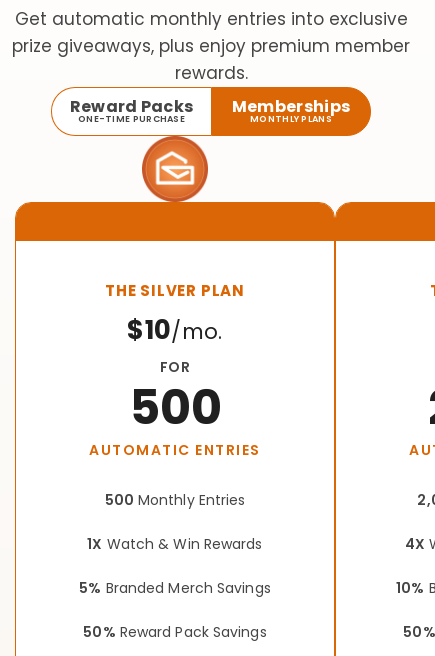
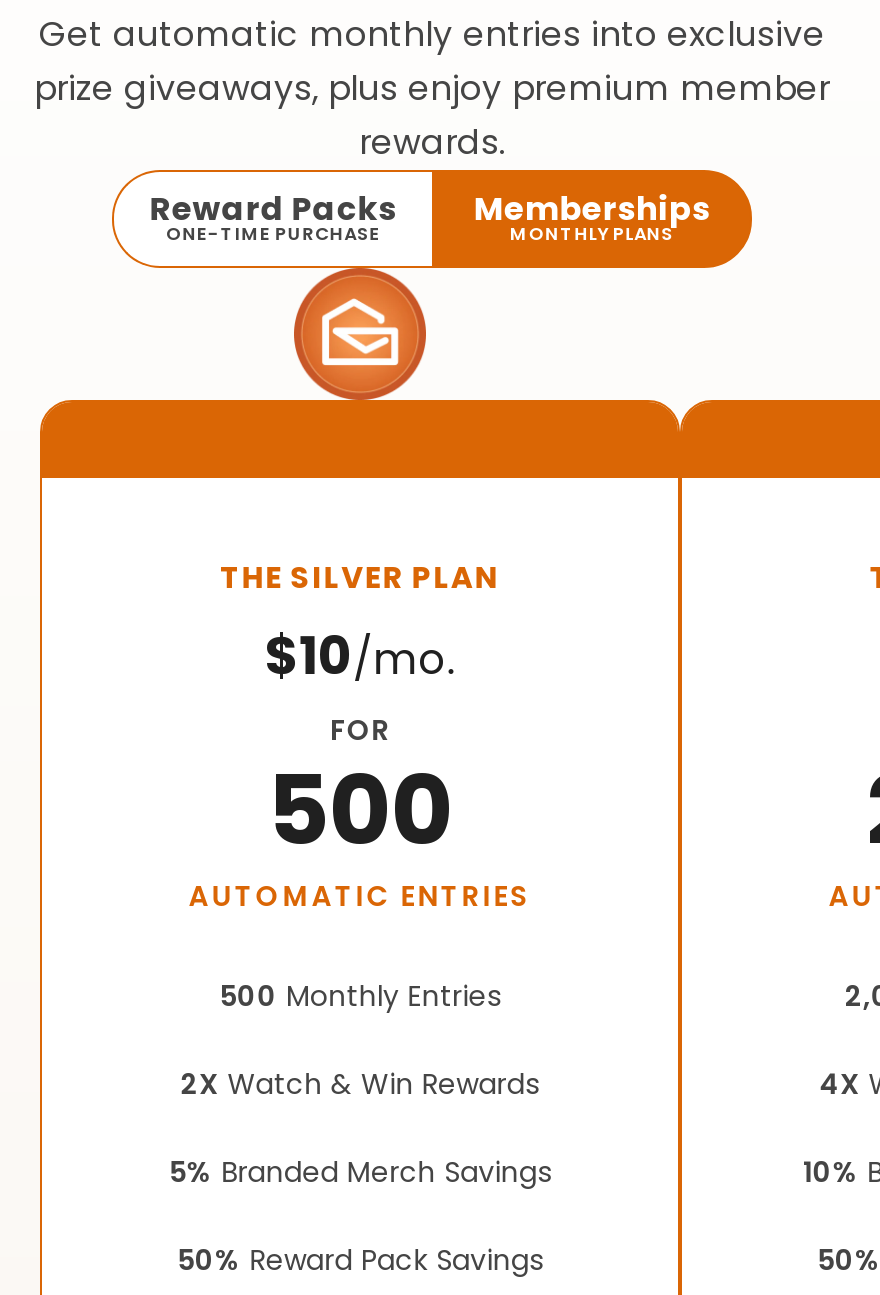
- 1X Watch & Win Rewards
+ 2X Watch & Win Rewards
